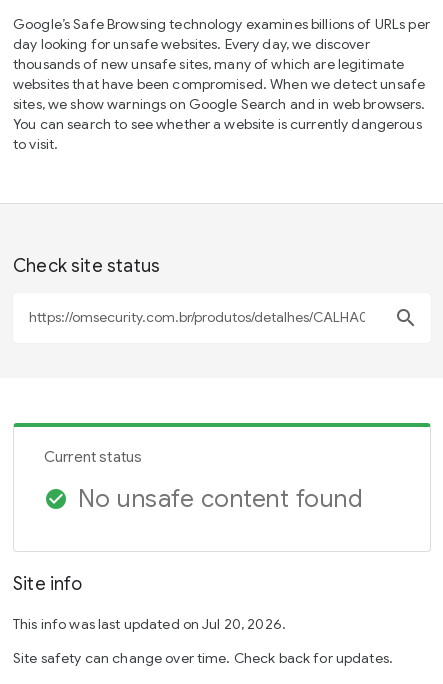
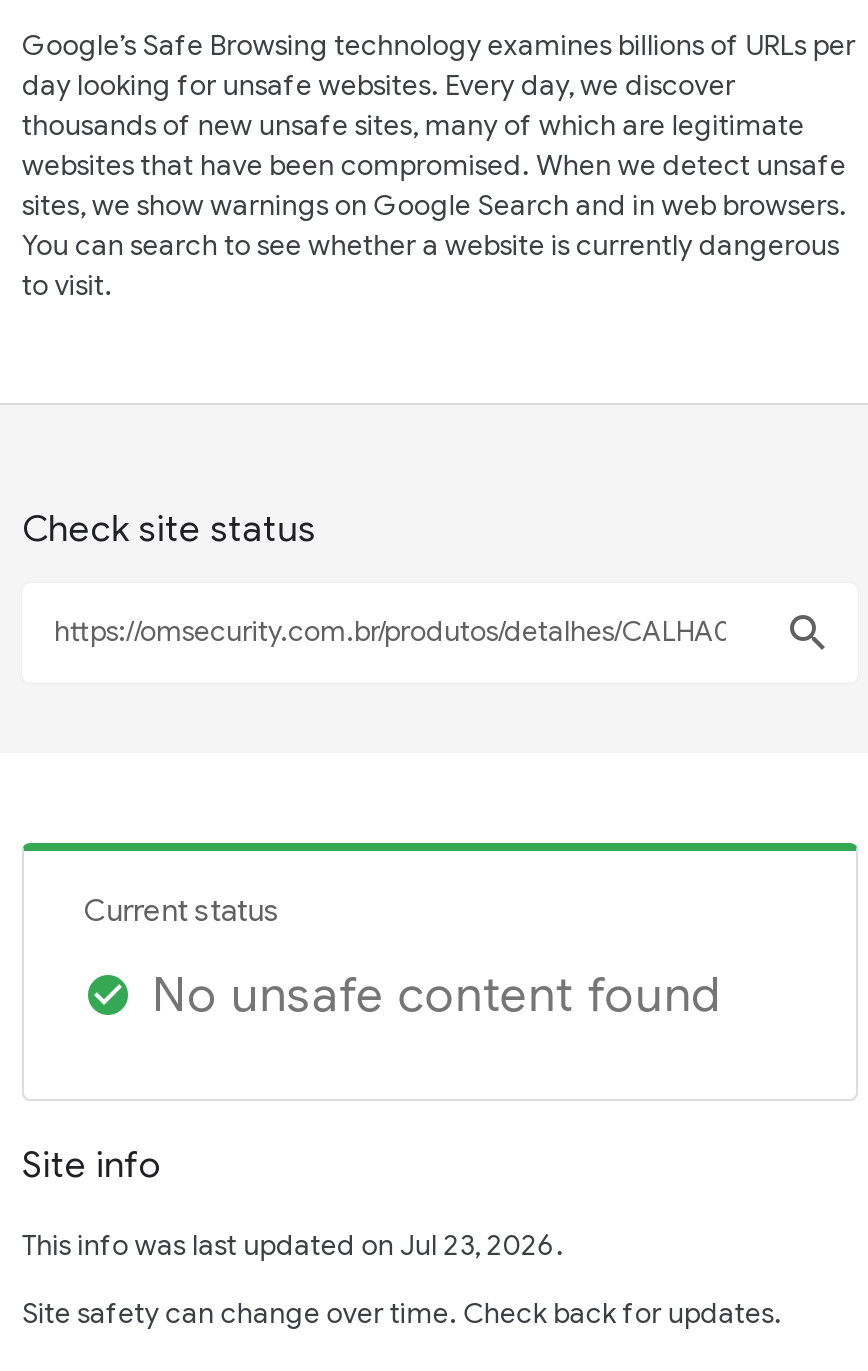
- This info was last updated on Jul 20, 2026.
+ This info was last updated on Jul 23, 2026.
